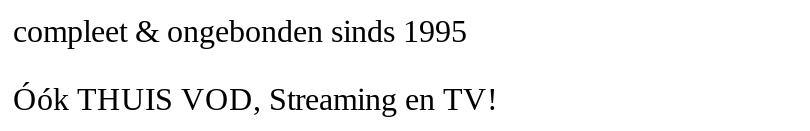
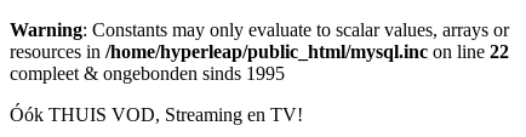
+ Warning: Constants may only evaluate to scalar values, arrays or
+ resources in /home/hyperleap/public_html/mysql.inc on line 22
